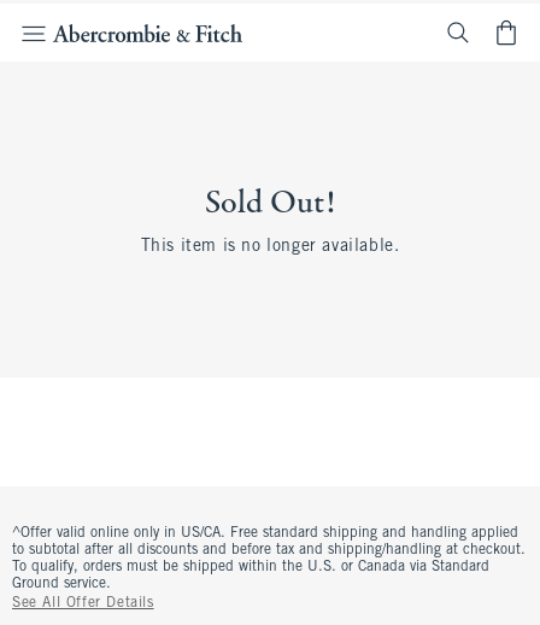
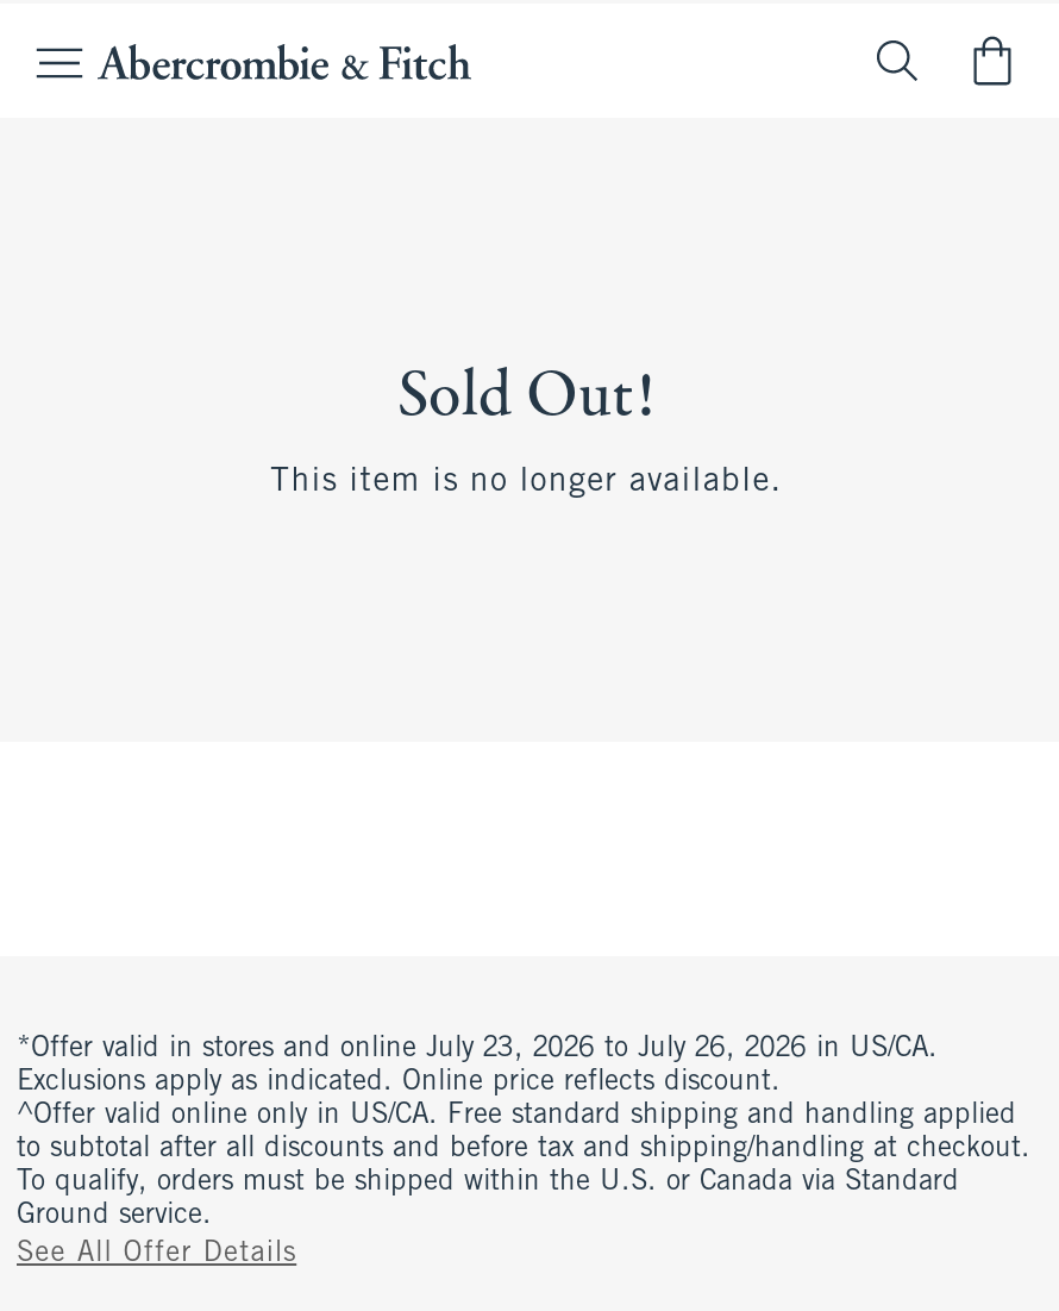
+ *Offer valid in stores and online July 23, 2026 to July 26, 2026 in US/CA.
+ Exclusions apply as indicated. Online price reflects discount.
